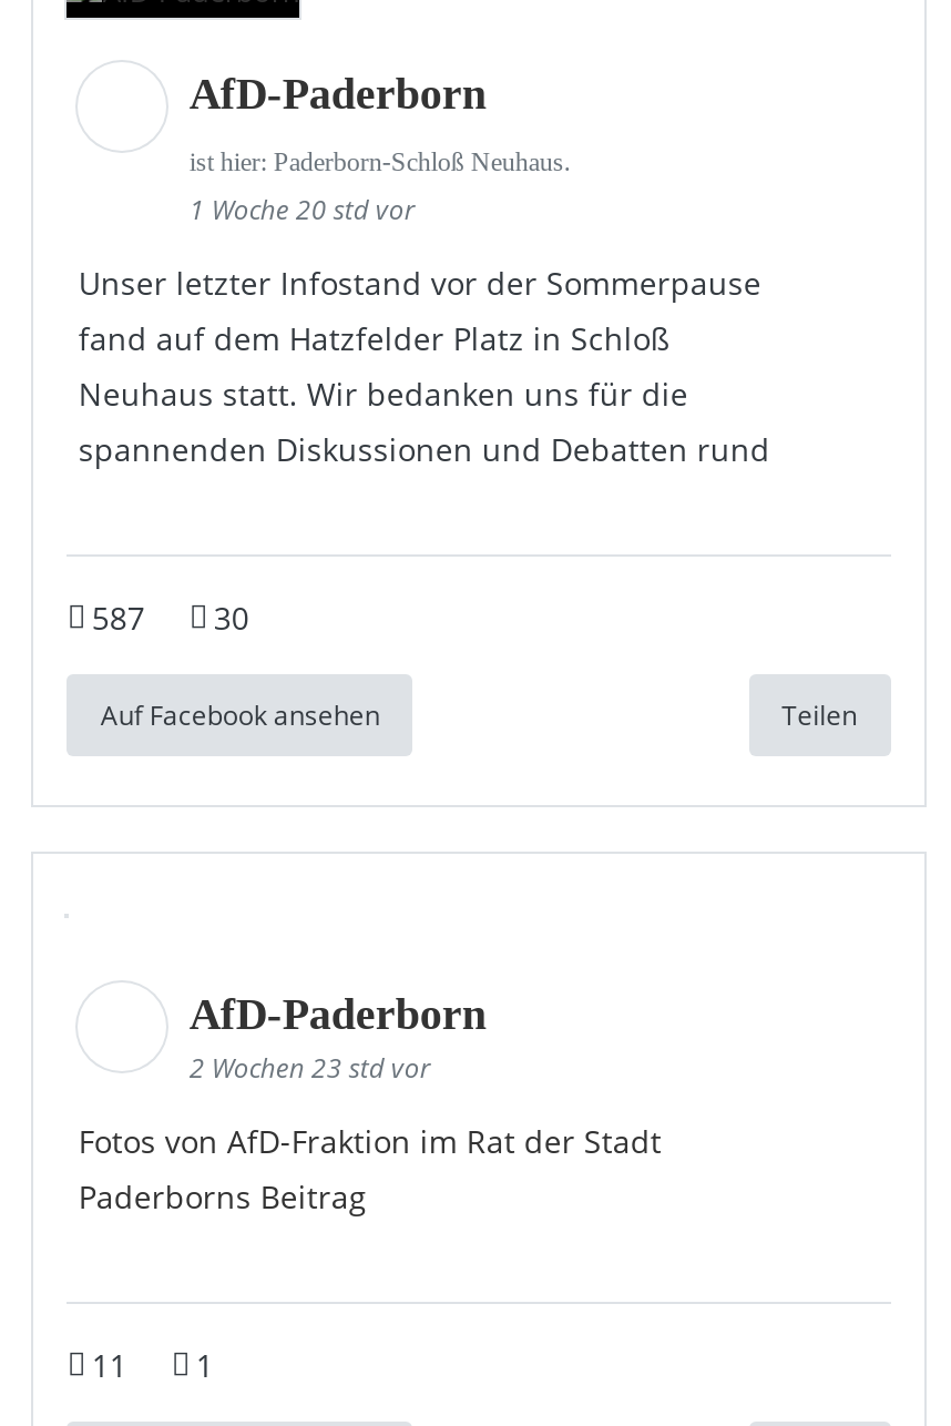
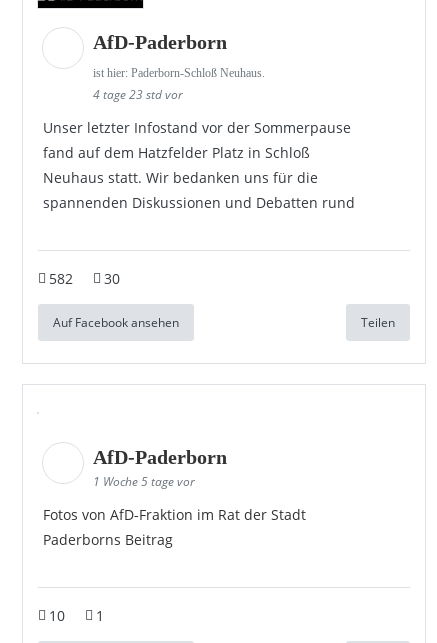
- 1 Woche 20 std vor
+ 4 tage 23 std vor

- 587 30
+ 582 30

- 2 Wochen 23 std vor
+ 1 Woche 5 tage vor

- 11 1
+ 10 1
